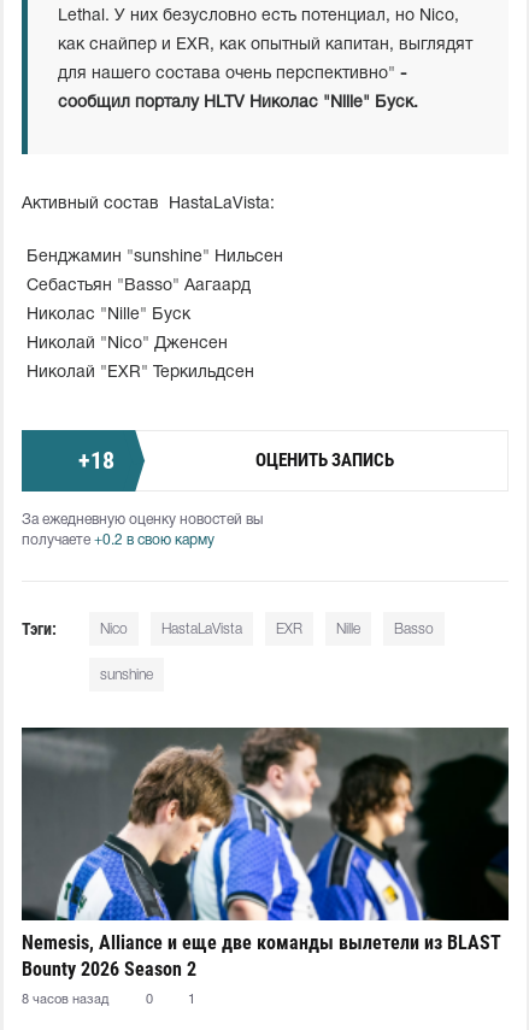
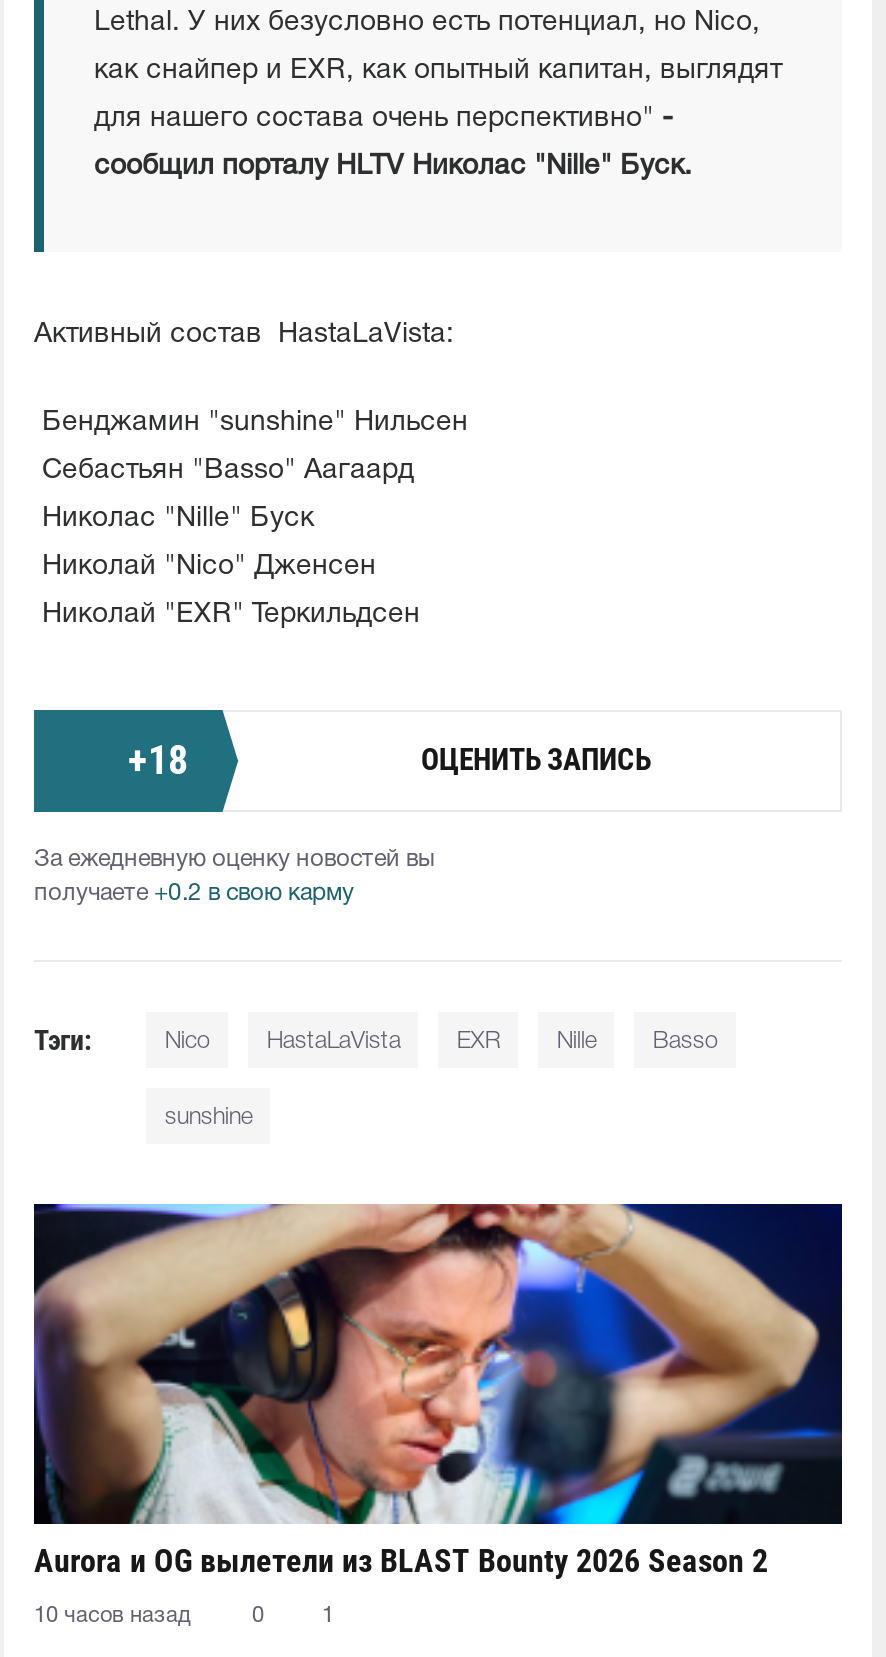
- [image]
- Nemesis, Alliance и еще две команды вылетели из BLAST
- Bounty 2026 Season 2
+ [image]
+ Aurora и OG вылетели из BLAST Bounty 2026 Season 2

- 8 часов назад
+ 10 часов назад
